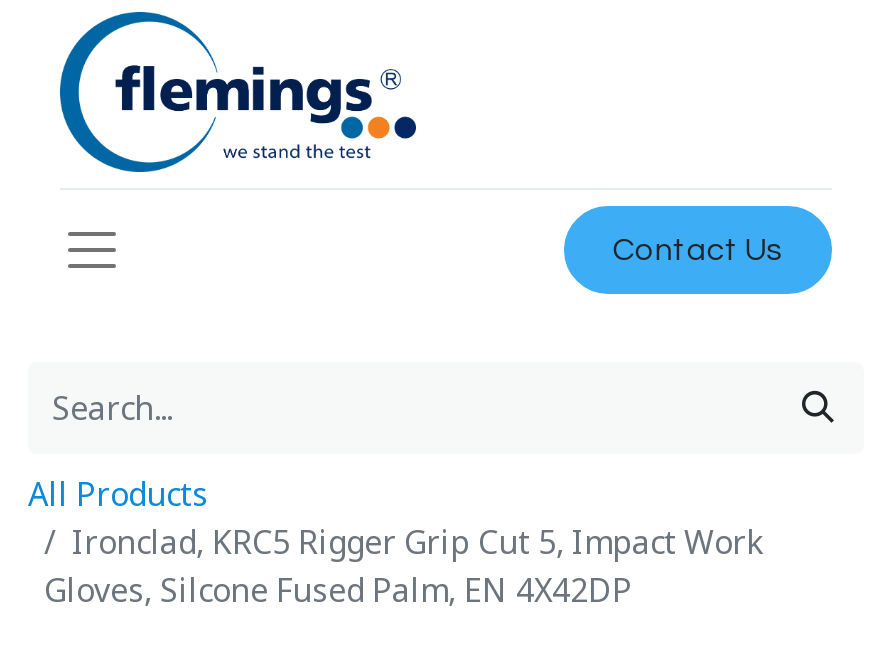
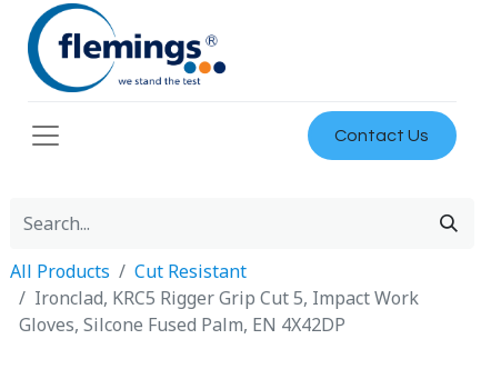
+ Cut Resistant
